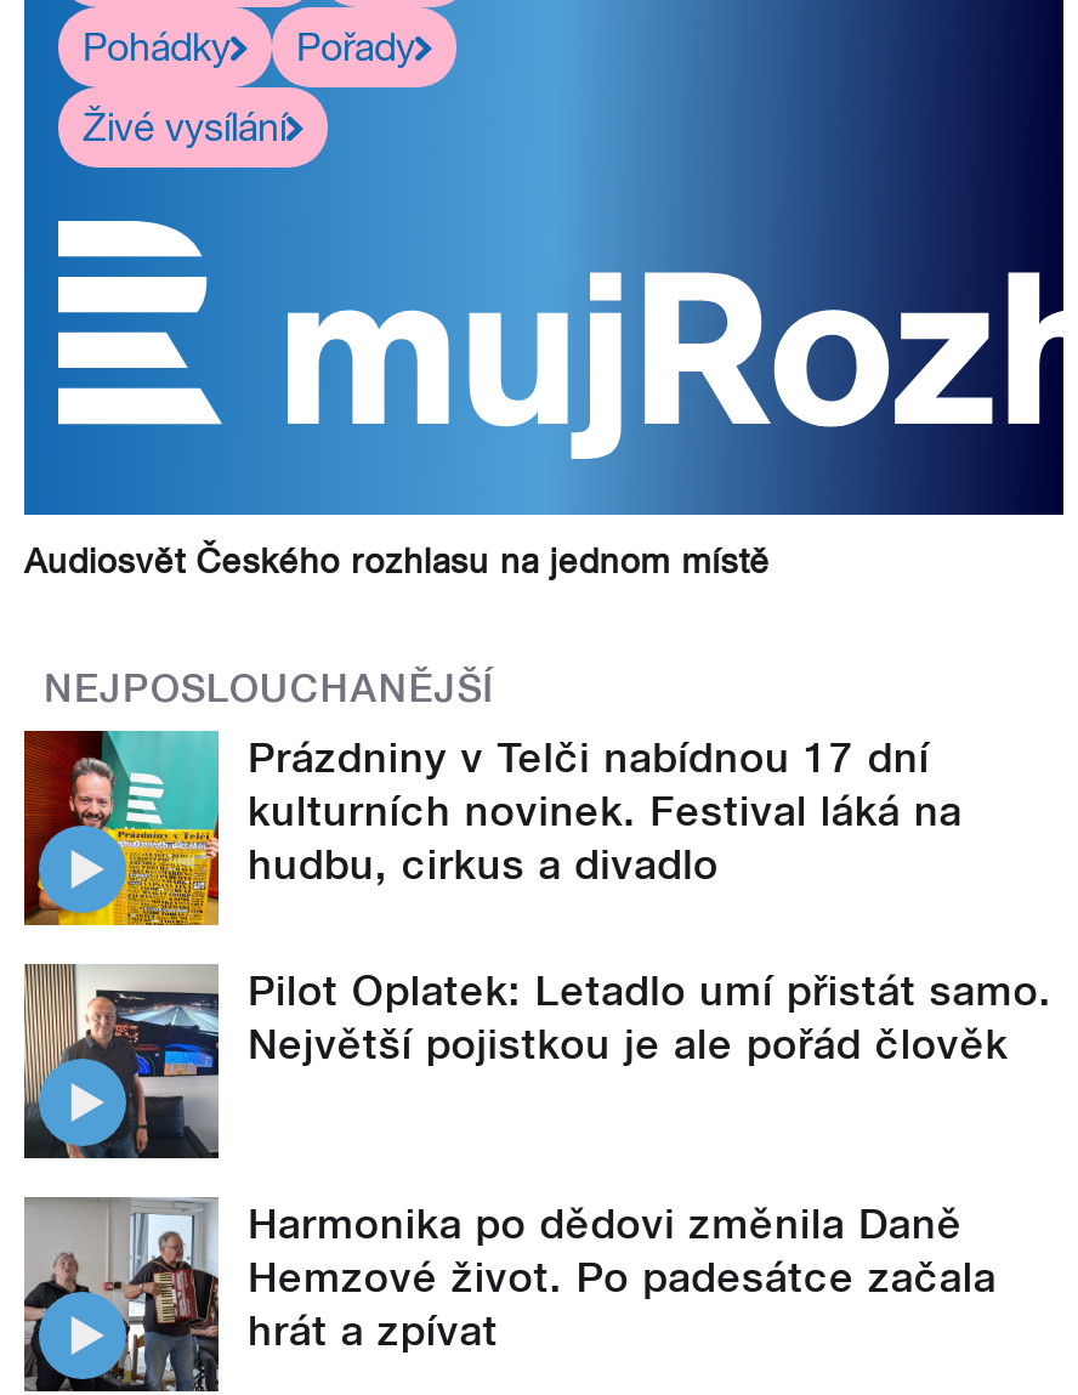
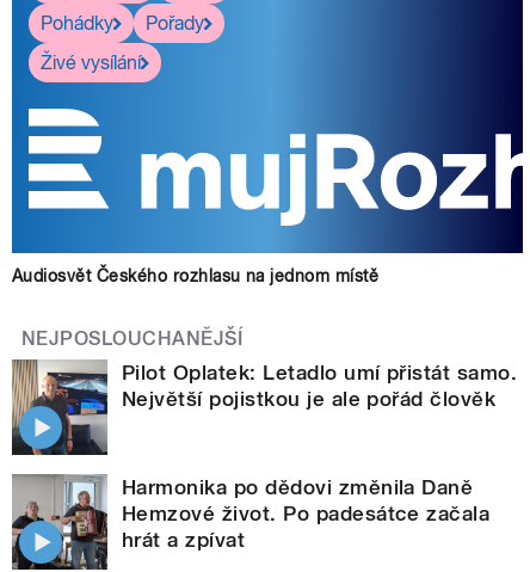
- [image]
- Prázdniny v Telči nabídnou 17 dní
- kulturních novinek. Festival láká na
- hudbu, cirkus a divadlo
